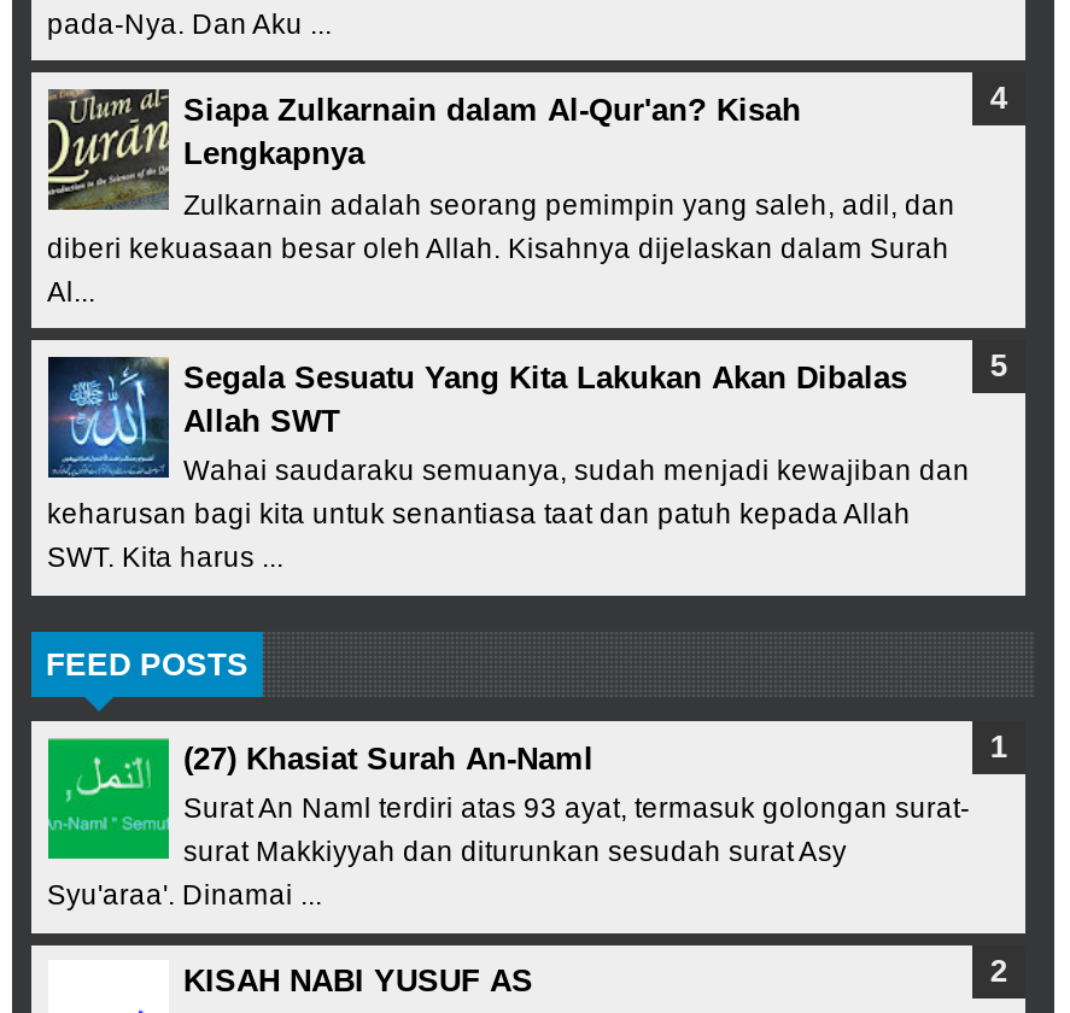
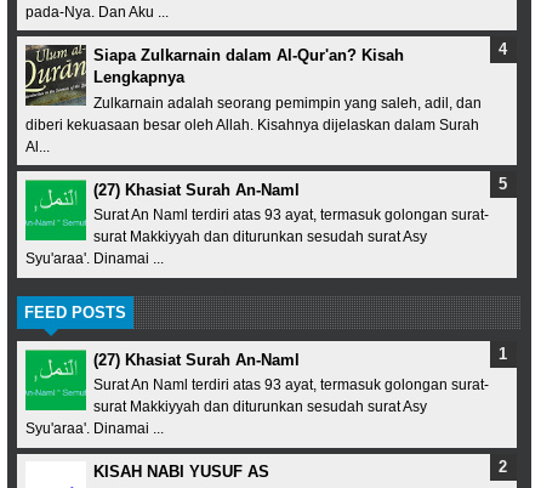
- [image]
- Segala Sesuatu Yang Kita Lakukan Akan Dibalas
- Allah SWT
+ [image]
+ (27) Khasiat Surah An-Naml

- Wahai saudaraku semuanya, sudah menjadi kewajiban dan
+ Surat An Naml terdiri atas 93 ayat, termasuk golongan surat-

- keharusan bagi kita untuk senantiasa taat dan patuh kepada Allah
+ surat Makkiyyah dan diturunkan sesudah surat Asy

- SWT. Kita harus ...
+ Syu'araa'. Dinamai ...
